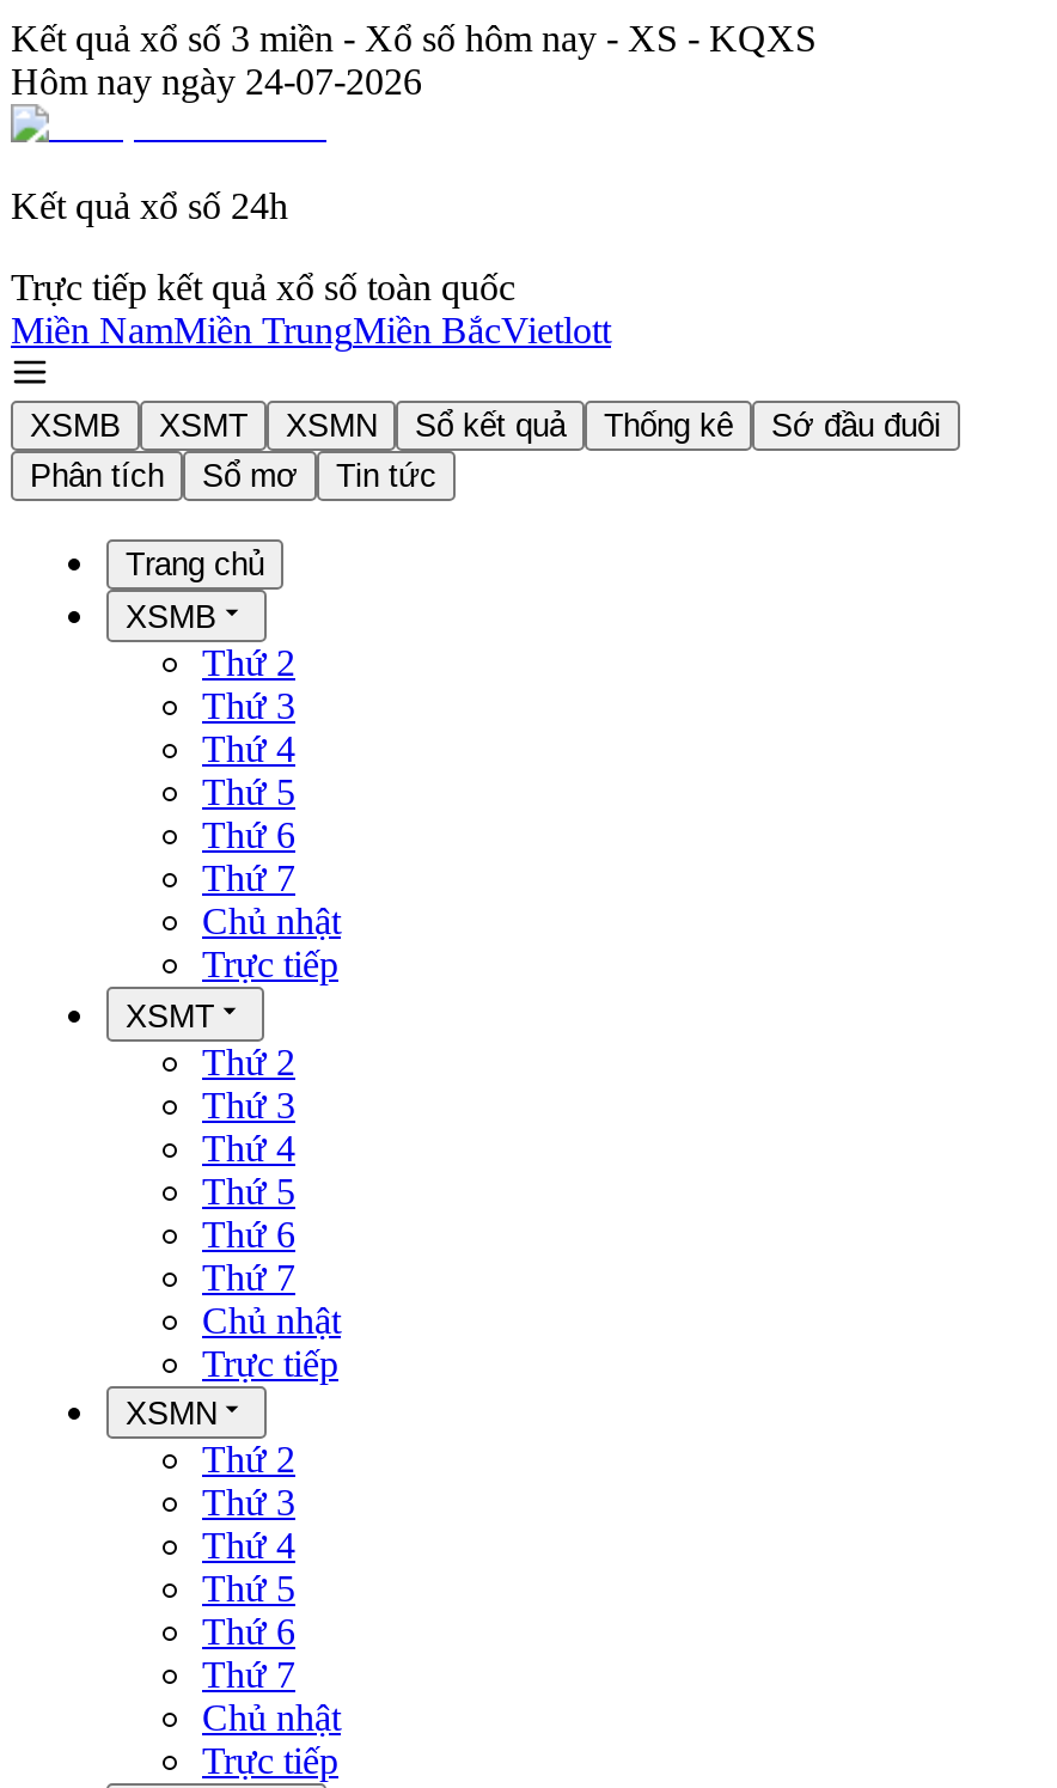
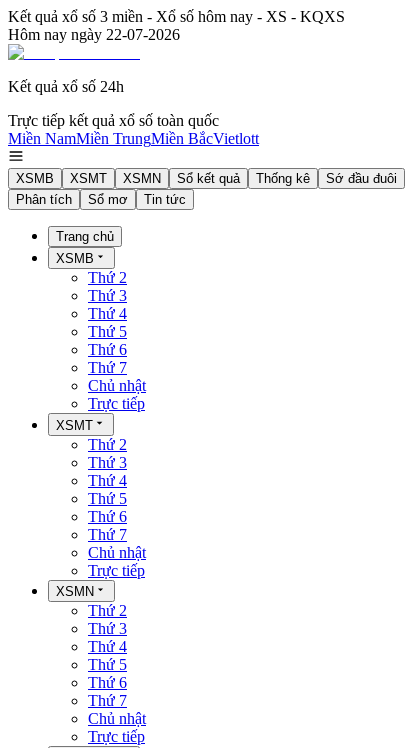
- Hôm nay ngày 24-07-2026
+ Hôm nay ngày 22-07-2026
